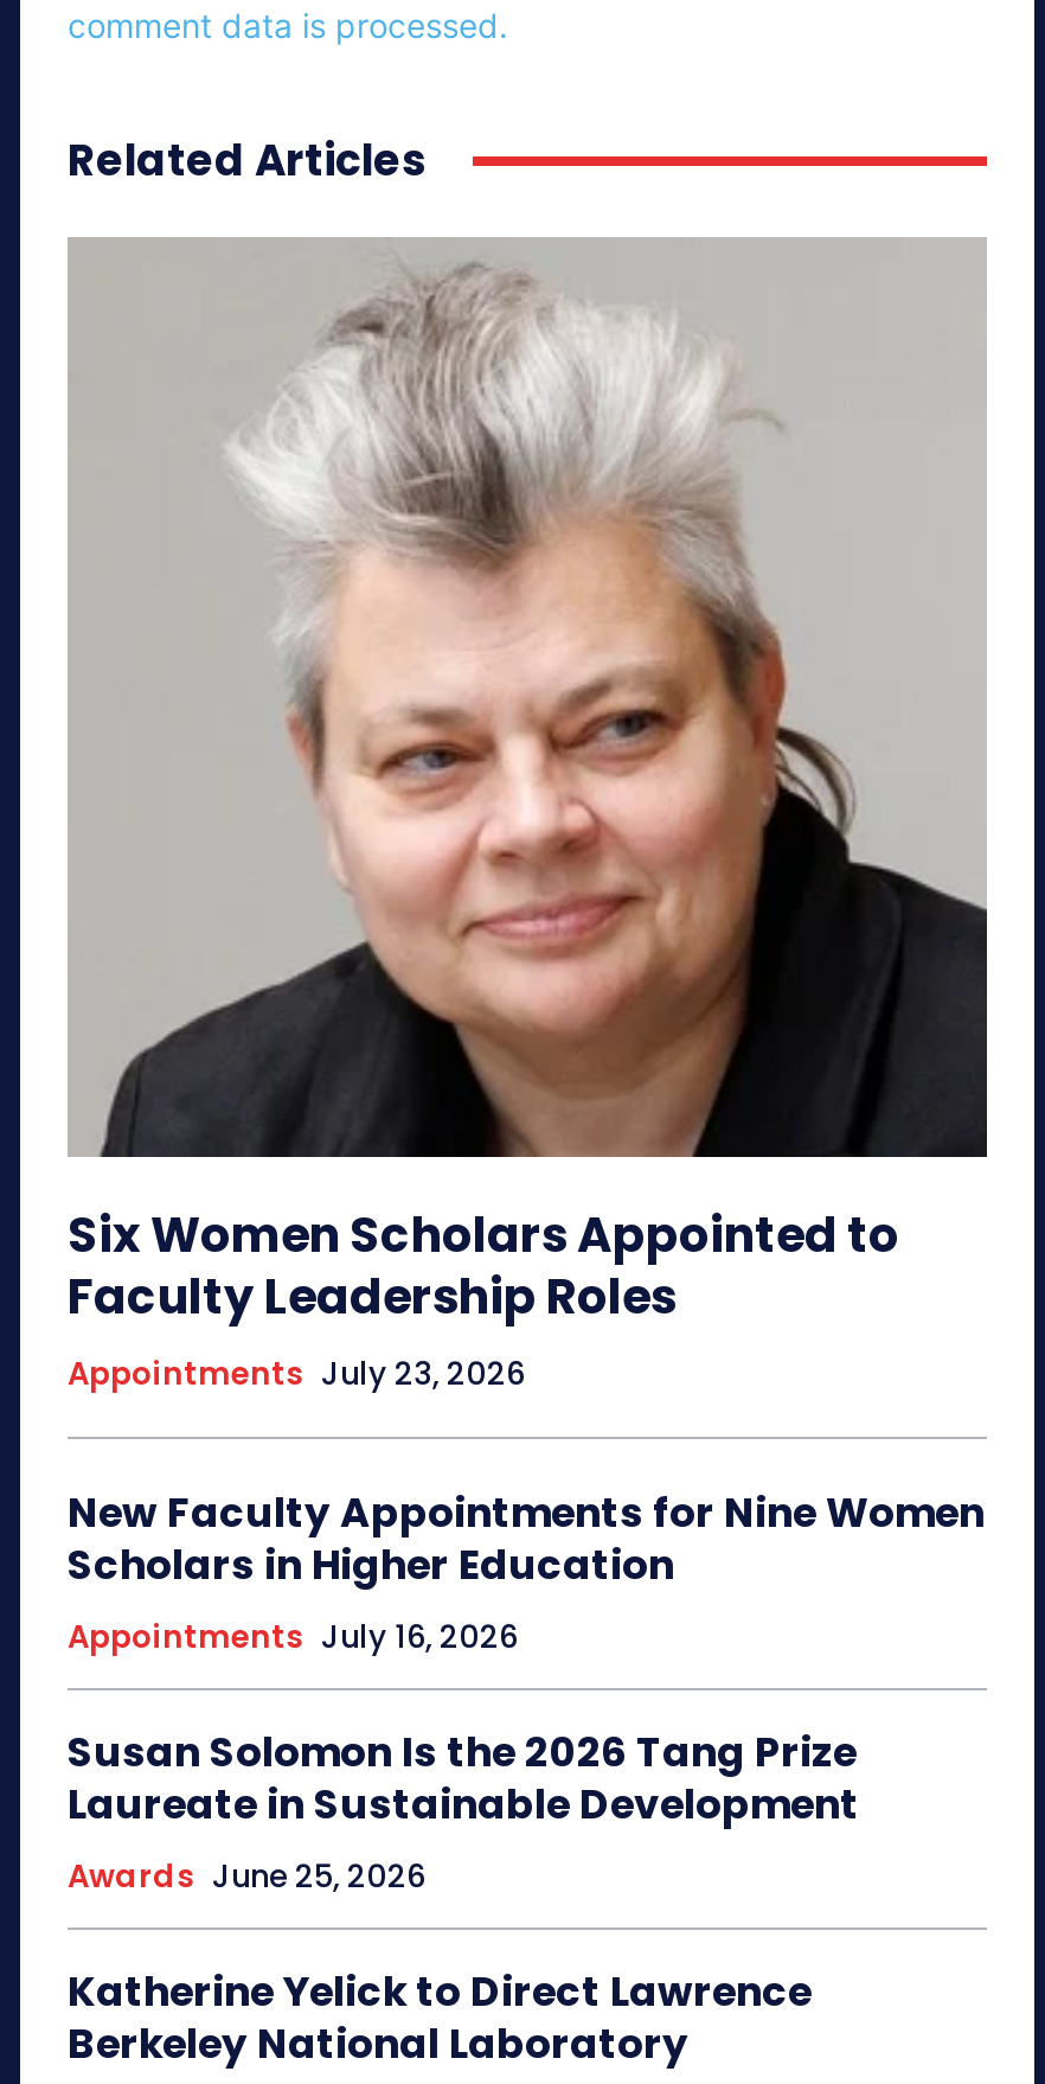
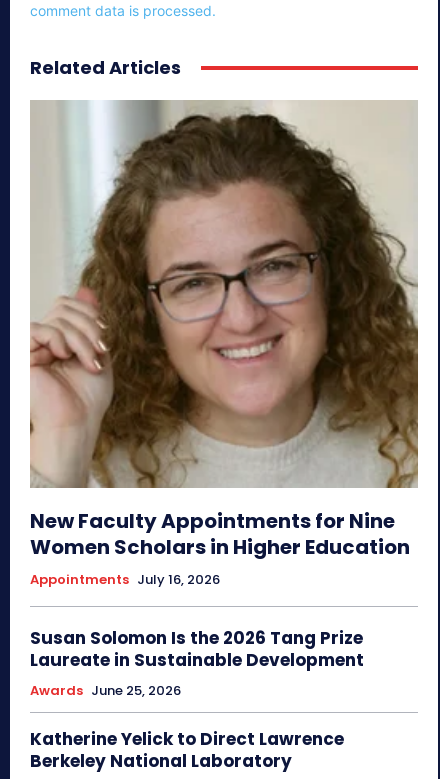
- [image]
- Six Women Scholars Appointed to
- Faculty Leadership Roles
- Appointments July 23, 2026
- New Faculty Appointments for Nine Women
- Scholars in Higher Education
+ [image]
+ New Faculty Appointments for Nine
+ Women Scholars in Higher Education
